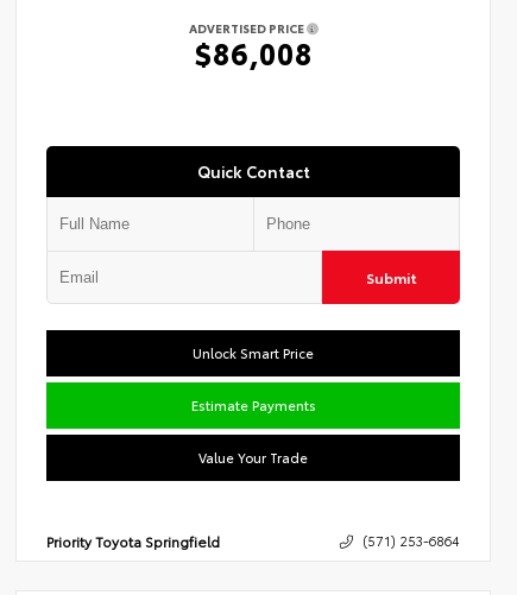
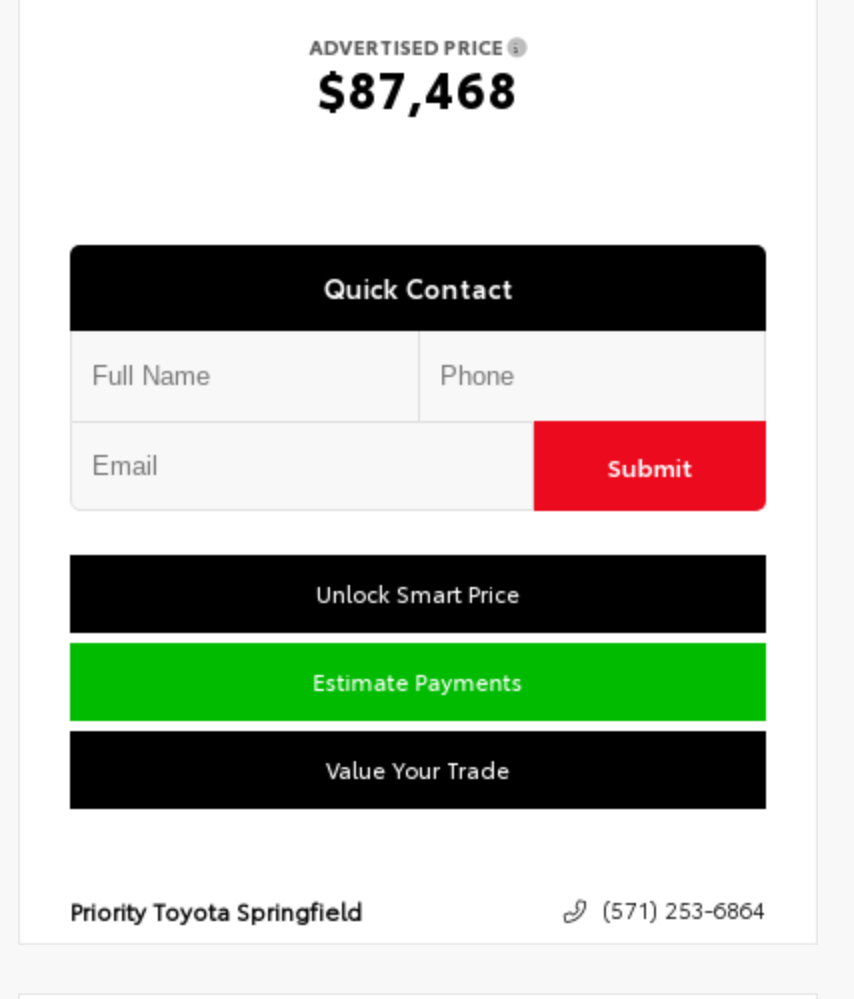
- $86,008
+ $87,468
